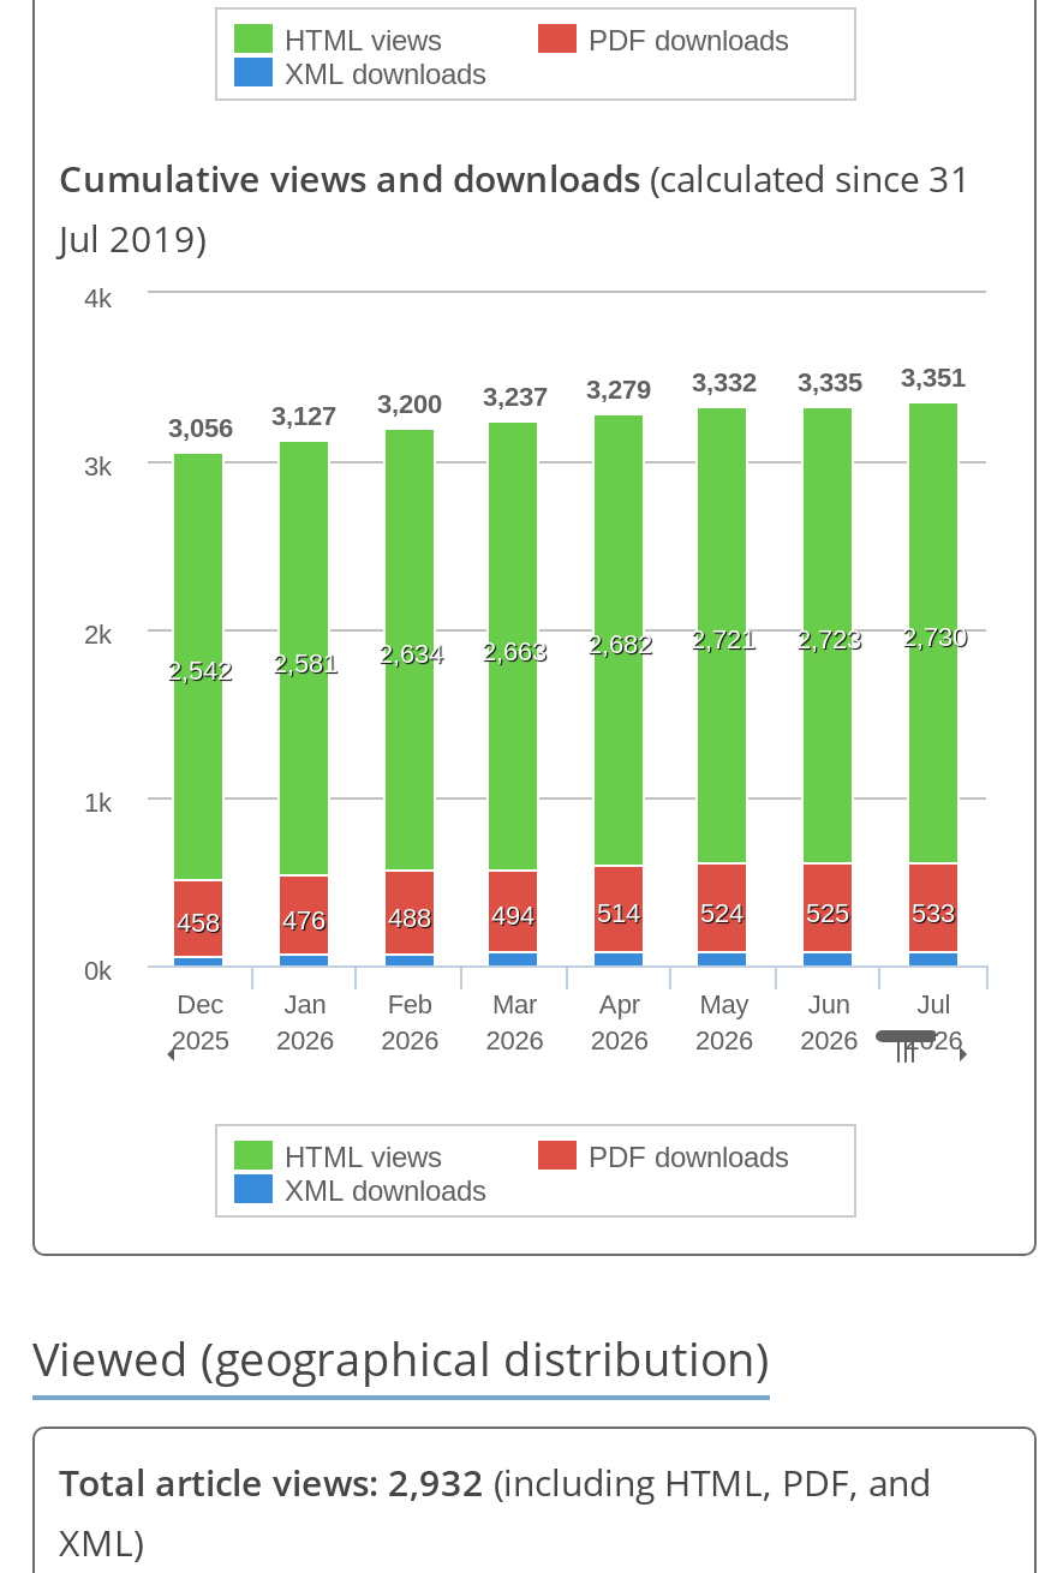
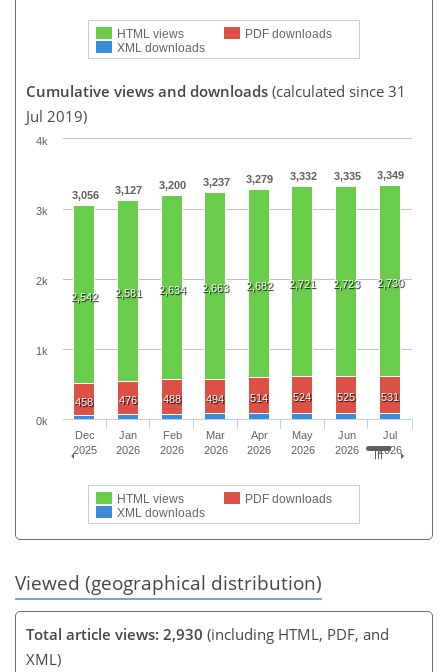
- 3,056 3,127 3,200 3,237 3,279 3,332 3,335 3,351
+ 3,056 3,127 3,200 3,237 3,279 3,332 3,335 3,349

- 533
+ 531

- Total article views: 2,932 (including HTML, PDF, and
+ Total article views: 2,930 (including HTML, PDF, and
